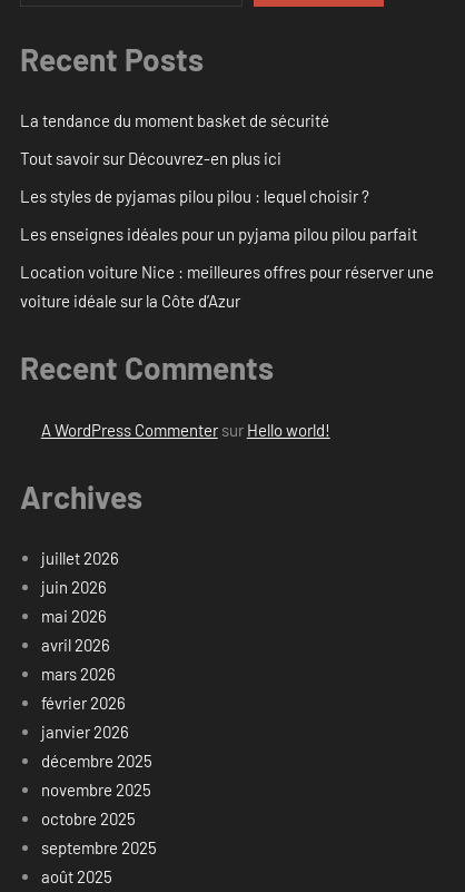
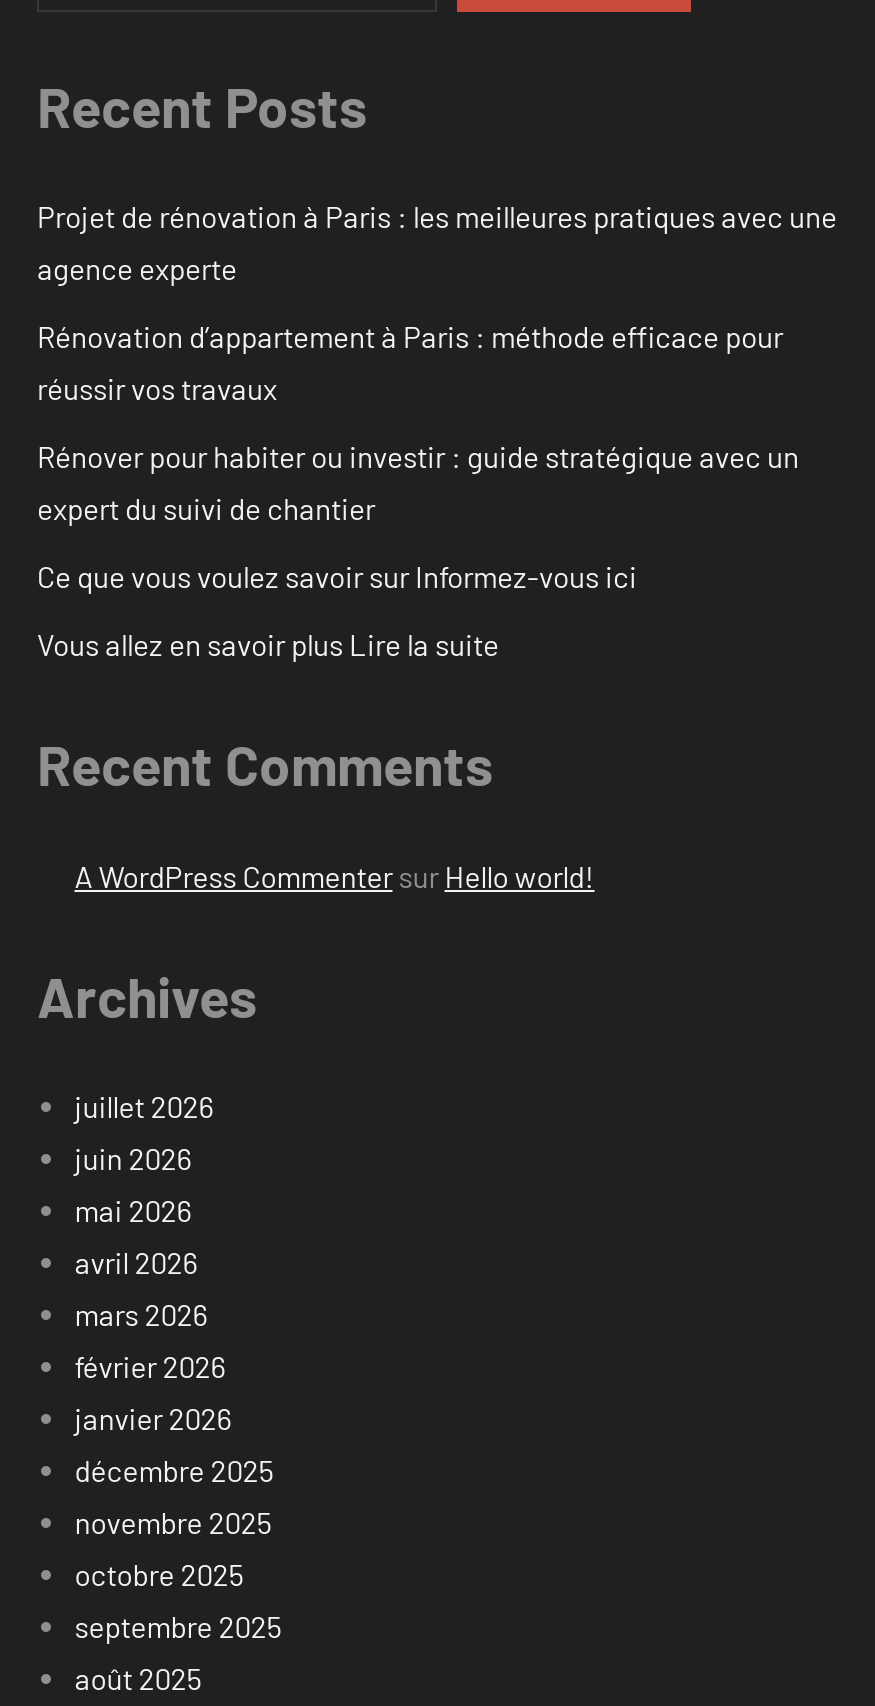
- La tendance du moment basket de sécurité
+ Projet de rénovation à Paris : les meilleures pratiques avec une
+ agence experte

- Tout savoir sur Découvrez-en plus ici
+ Rénovation d’appartement à Paris : méthode efficace pour
+ réussir vos travaux

- Les styles de pyjamas pilou pilou : lequel choisir ?
+ Rénover pour habiter ou investir : guide stratégique avec un
+ expert du suivi de chantier

- Les enseignes idéales pour un pyjama pilou pilou parfait
+ Ce que vous voulez savoir sur Informez-vous ici

- Location voiture Nice : meilleures offres pour réserver une
- voiture idéale sur la Côte d’Azur
+ Vous allez en savoir plus Lire la suite
